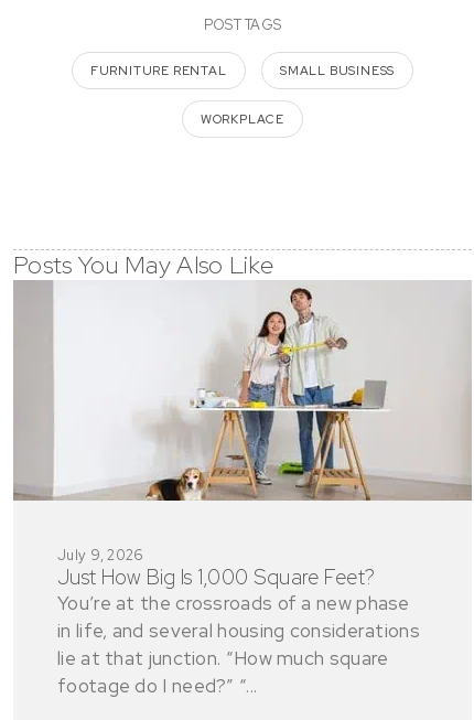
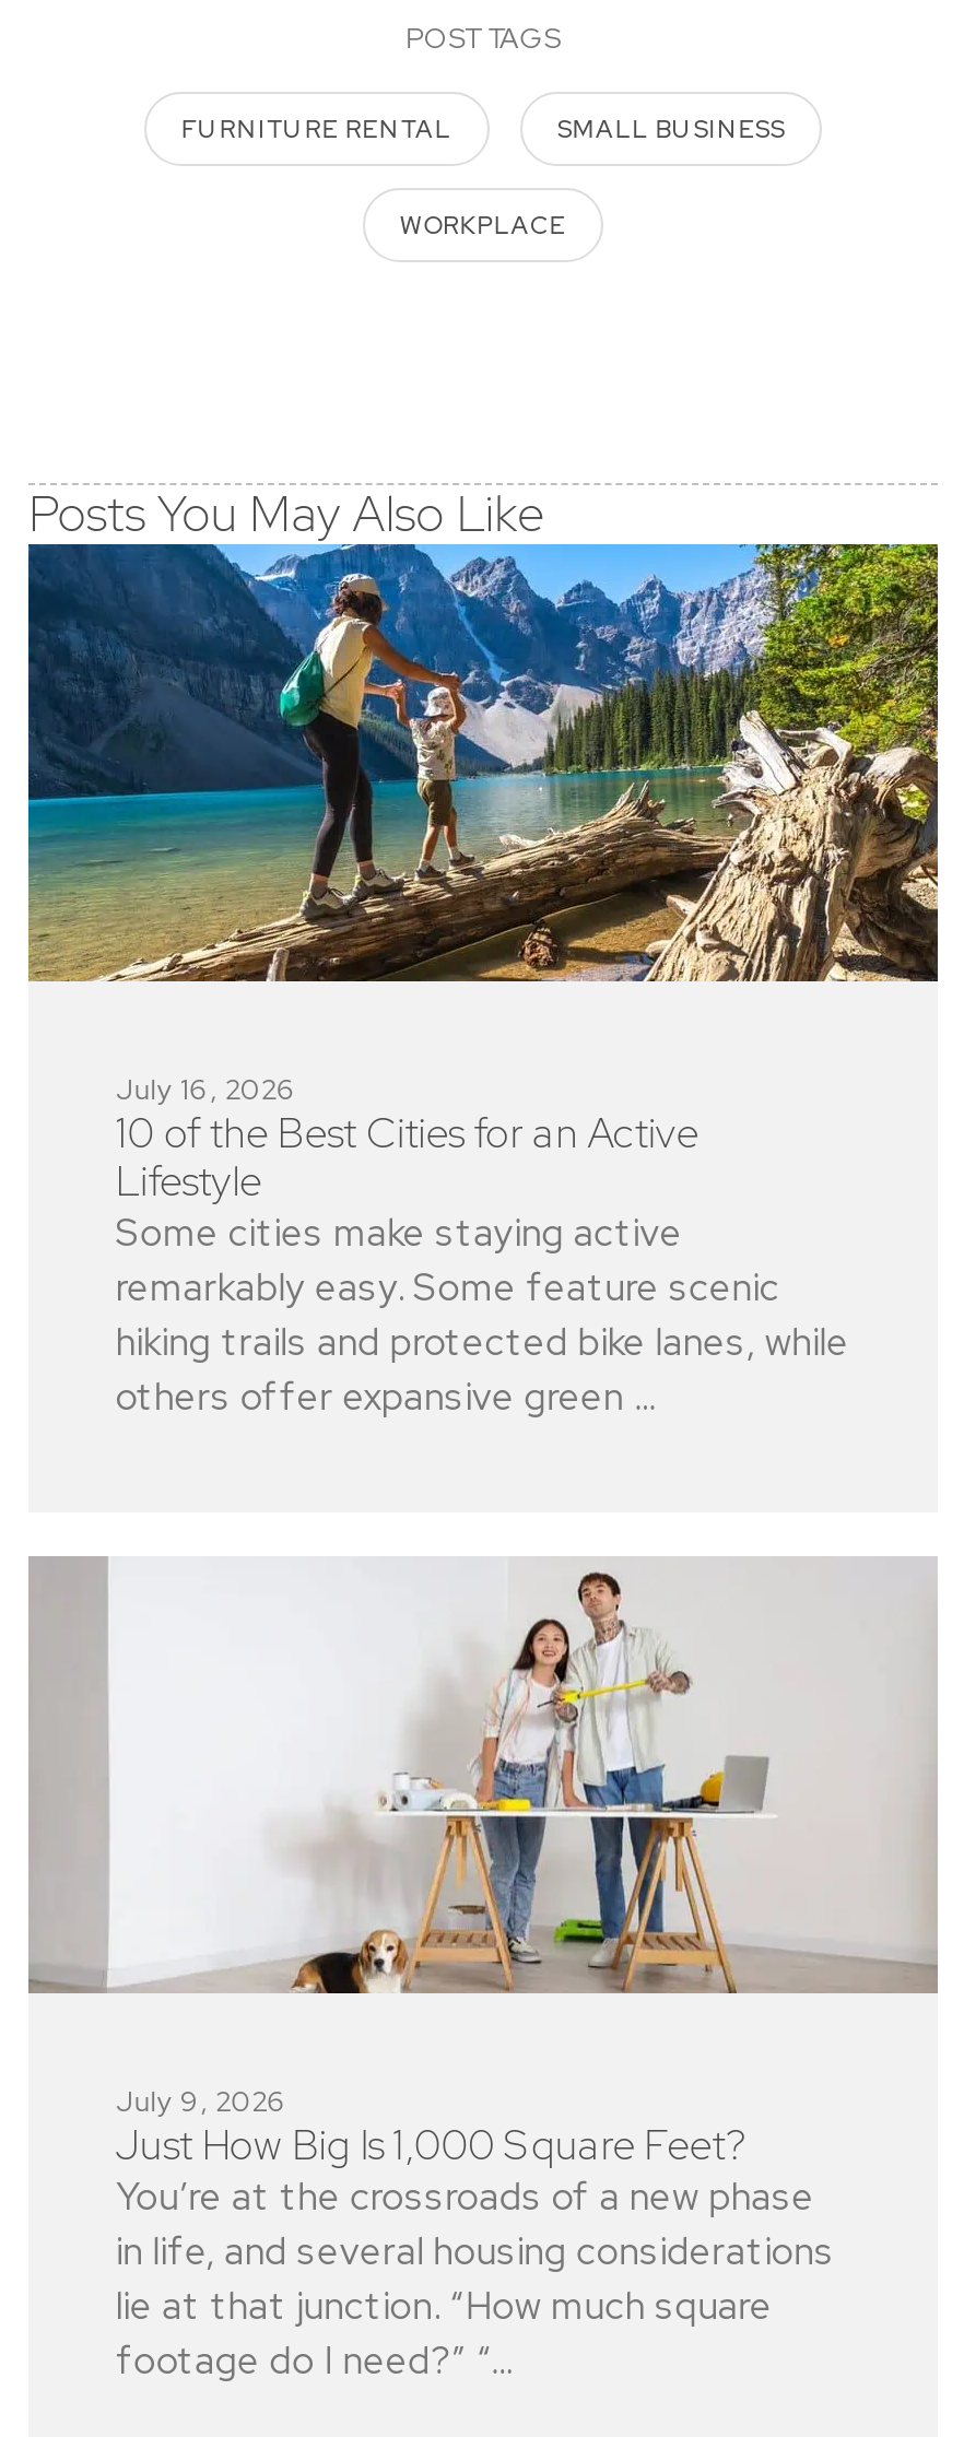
+ [image]
+ July 16, 2026
+ 10 of the Best Cities for an Active
+ Lifestyle
+ Some cities make staying active
+ remarkably easy. Some feature scenic
+ hiking trails and protected bike lanes, while
+ others offer expansive green ...
